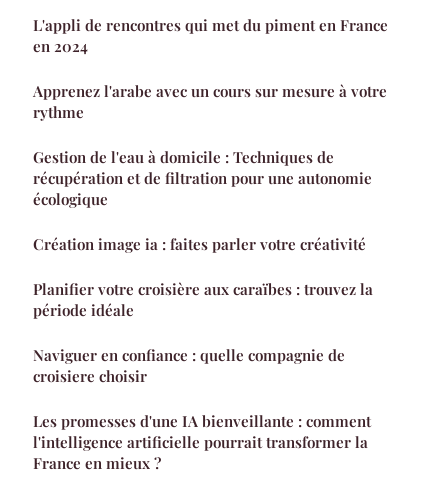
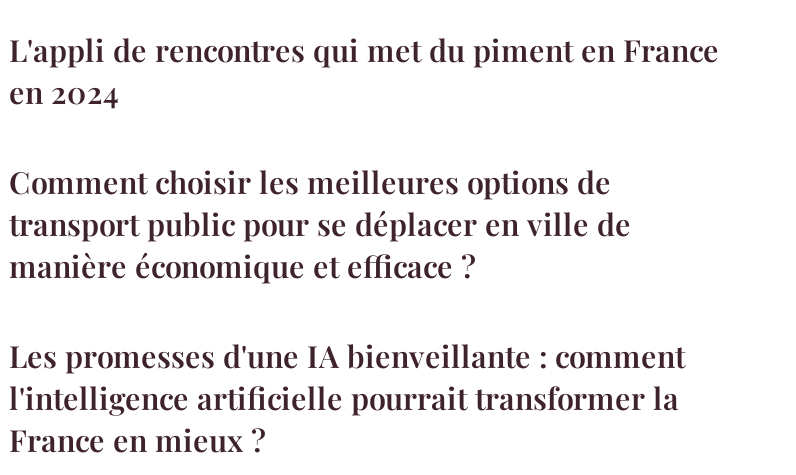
- Apprenez l'arabe avec un cours sur mesure à votre
- rythme
- Gestion de l'eau à domicile : Techniques de
- récupération et de filtration pour une autonomie
- écologique
- Création image ia : faites parler votre créativité
- Planifier votre croisière aux caraïbes : trouvez la
- période idéale
- Naviguer en confiance : quelle compagnie de
- croisiere choisir
+ Comment choisir les meilleures options de
+ transport public pour se déplacer en ville de
+ manière économique et efficace ?
